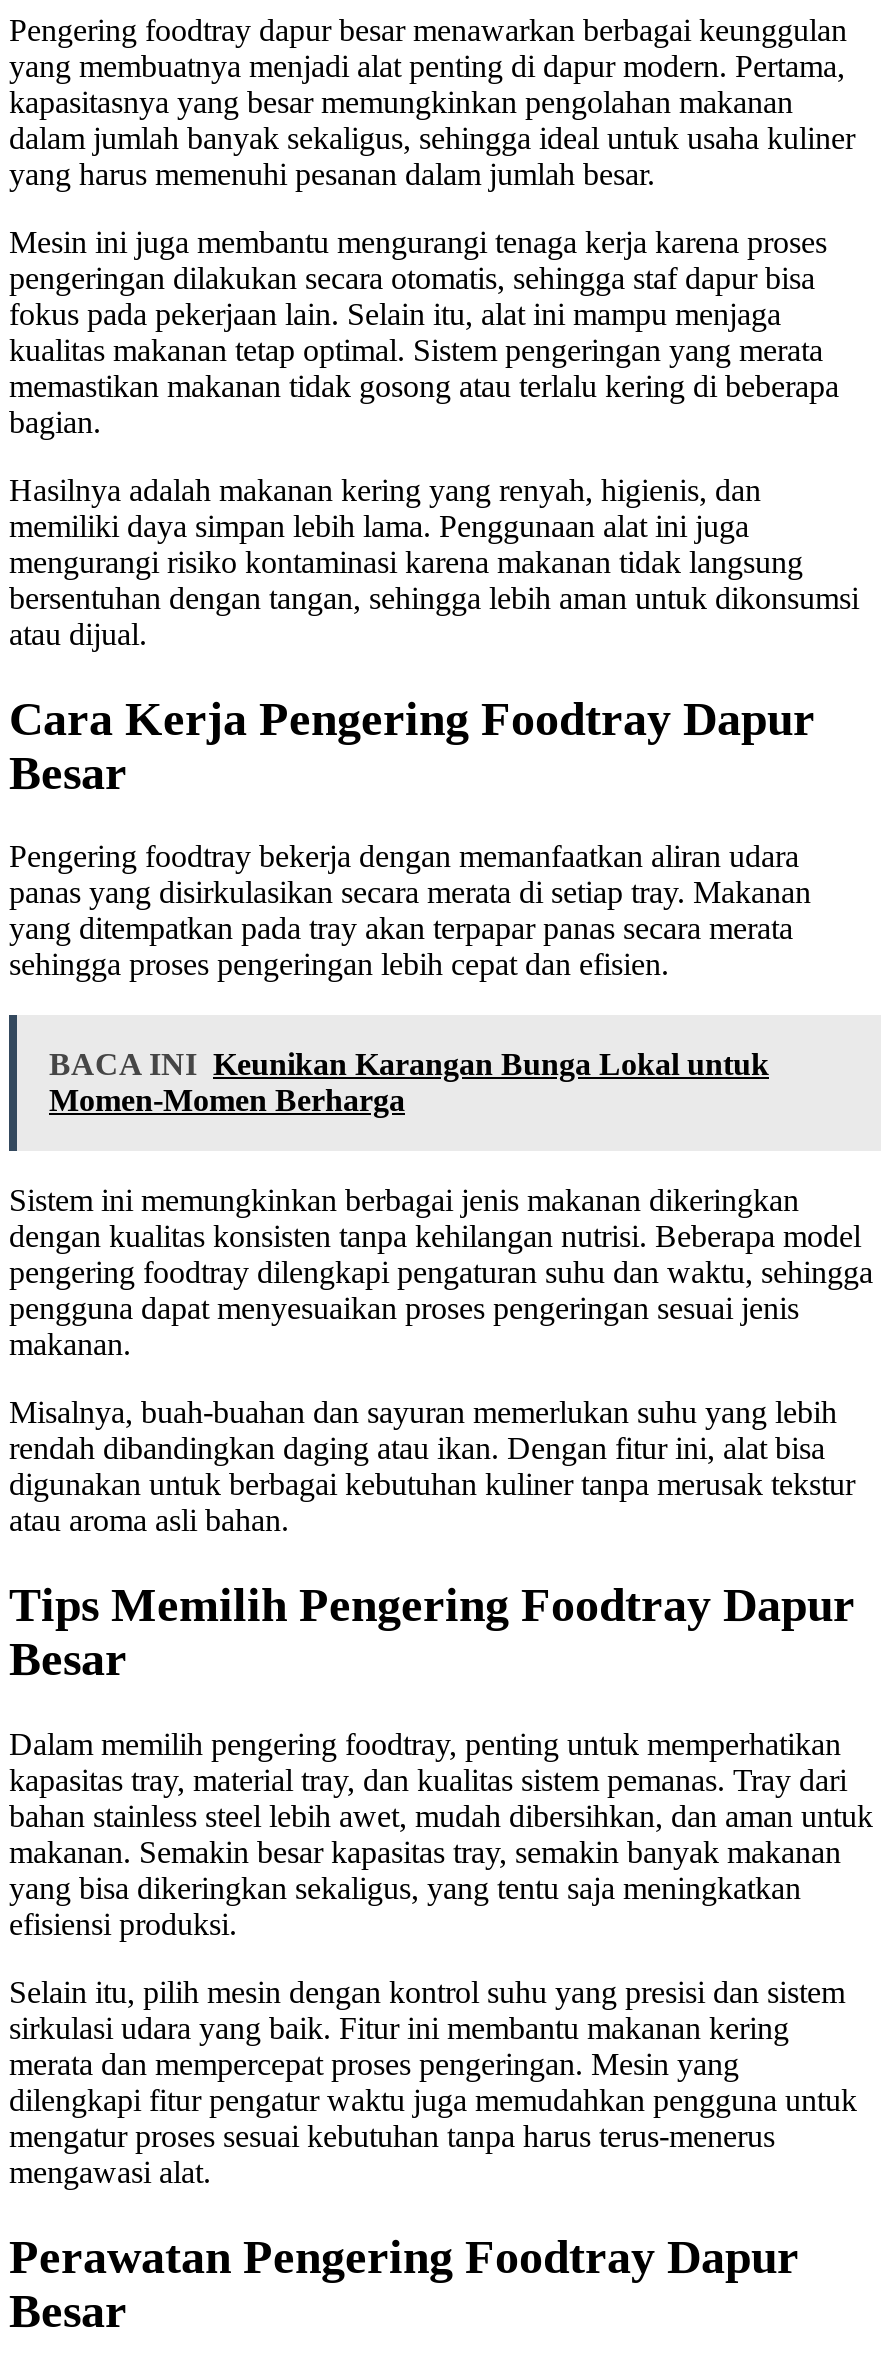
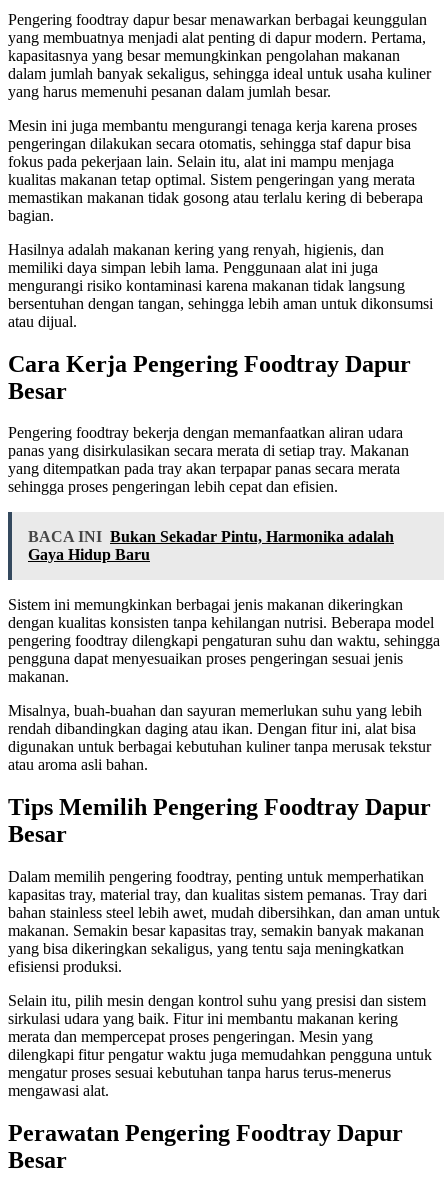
- BACA INI Keunikan Karangan Bunga Lokal untuk
- Momen-Momen Berharga
+ BACA INI Bukan Sekadar Pintu, Harmonika adalah
+ Gaya Hidup Baru
